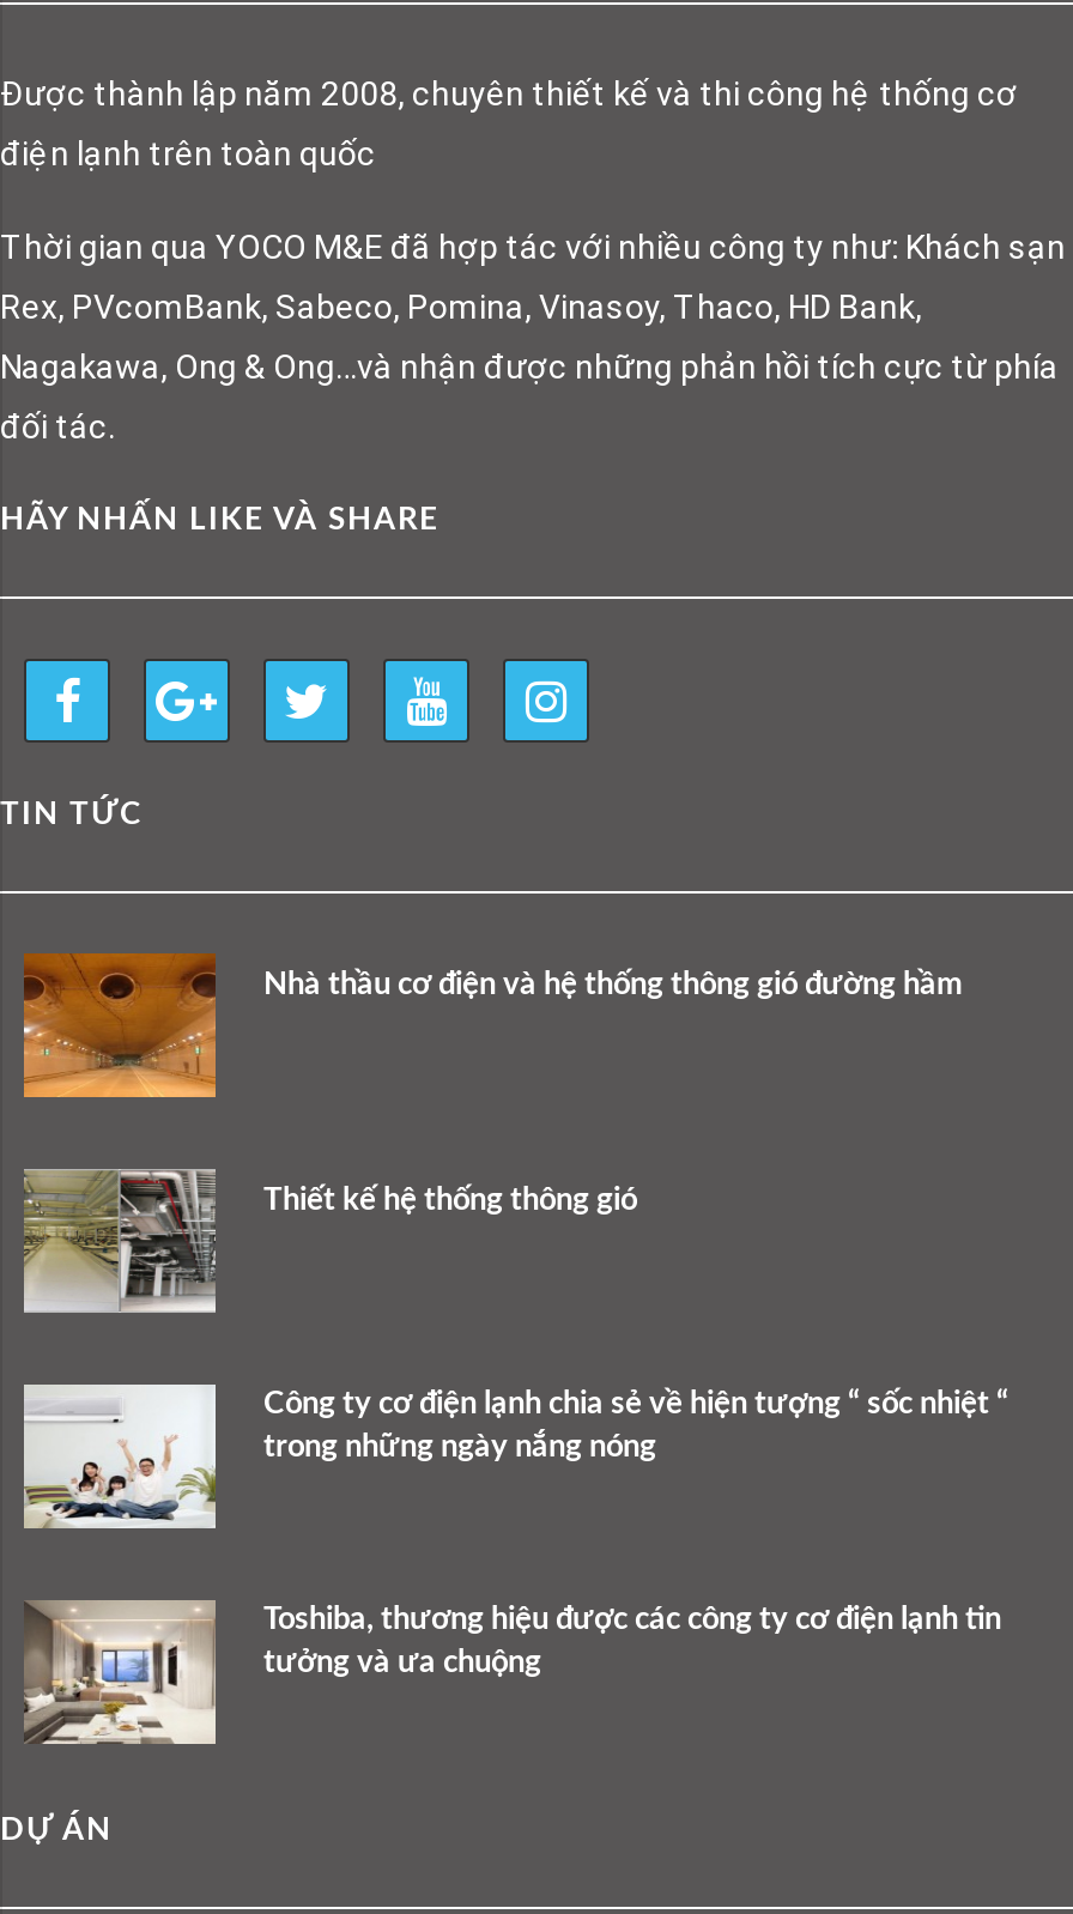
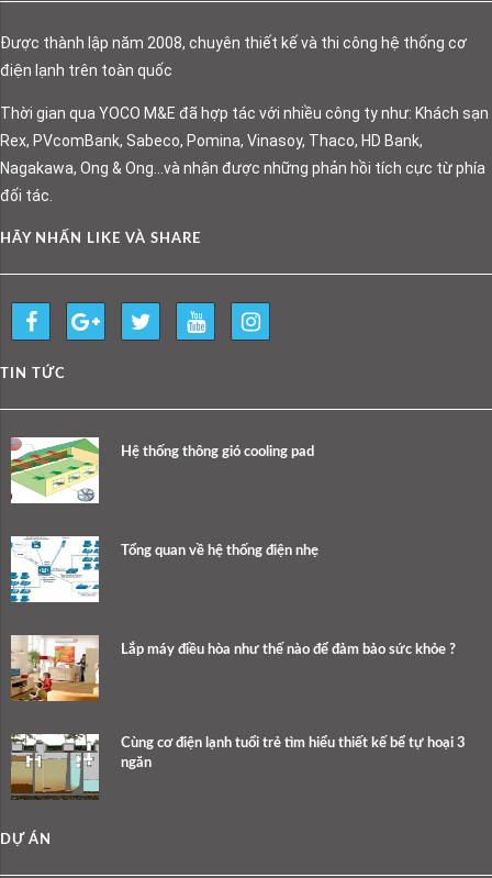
- [image]
- Nhà thầu cơ điện và hệ thống thông gió đường hầm
+ [image]
+ Hệ thống thông gió cooling pad

- [image]
- Thiết kế hệ thống thông gió
+ [image]
+ Tổng quan về hệ thống điện nhẹ

- [image]
- Công ty cơ điện lạnh chia sẻ về hiện tượng “ sốc nhiệt “
- trong những ngày nắng nóng
+ [image]
+ Lắp máy điều hòa như thế nào để đảm bảo sức khỏe ?

- [image]
- Toshiba, thương hiệu được các công ty cơ điện lạnh tin
- tưởng và ưa chuộng
+ [image]
+ Cùng cơ điện lạnh tuổi trẻ tìm hiểu thiết kế bể tự hoại 3
+ ngăn
